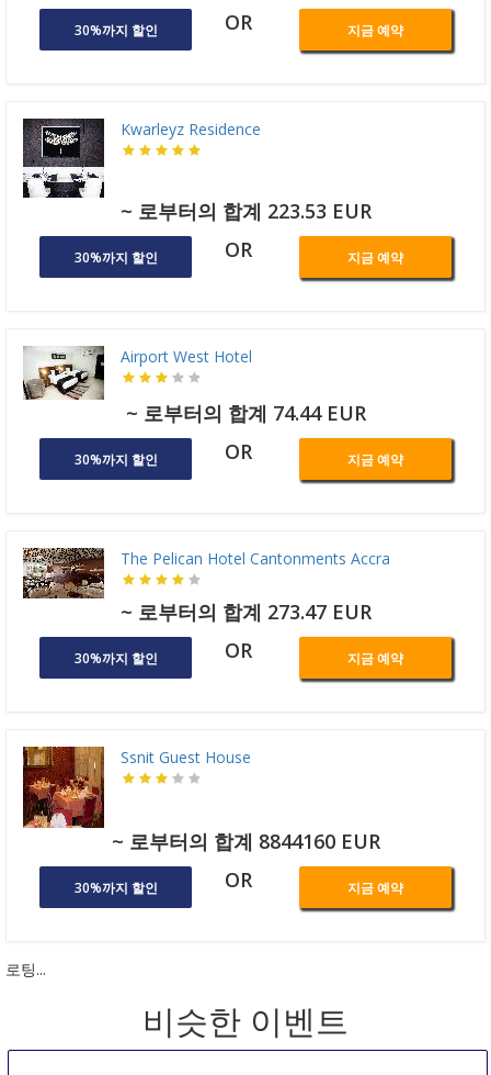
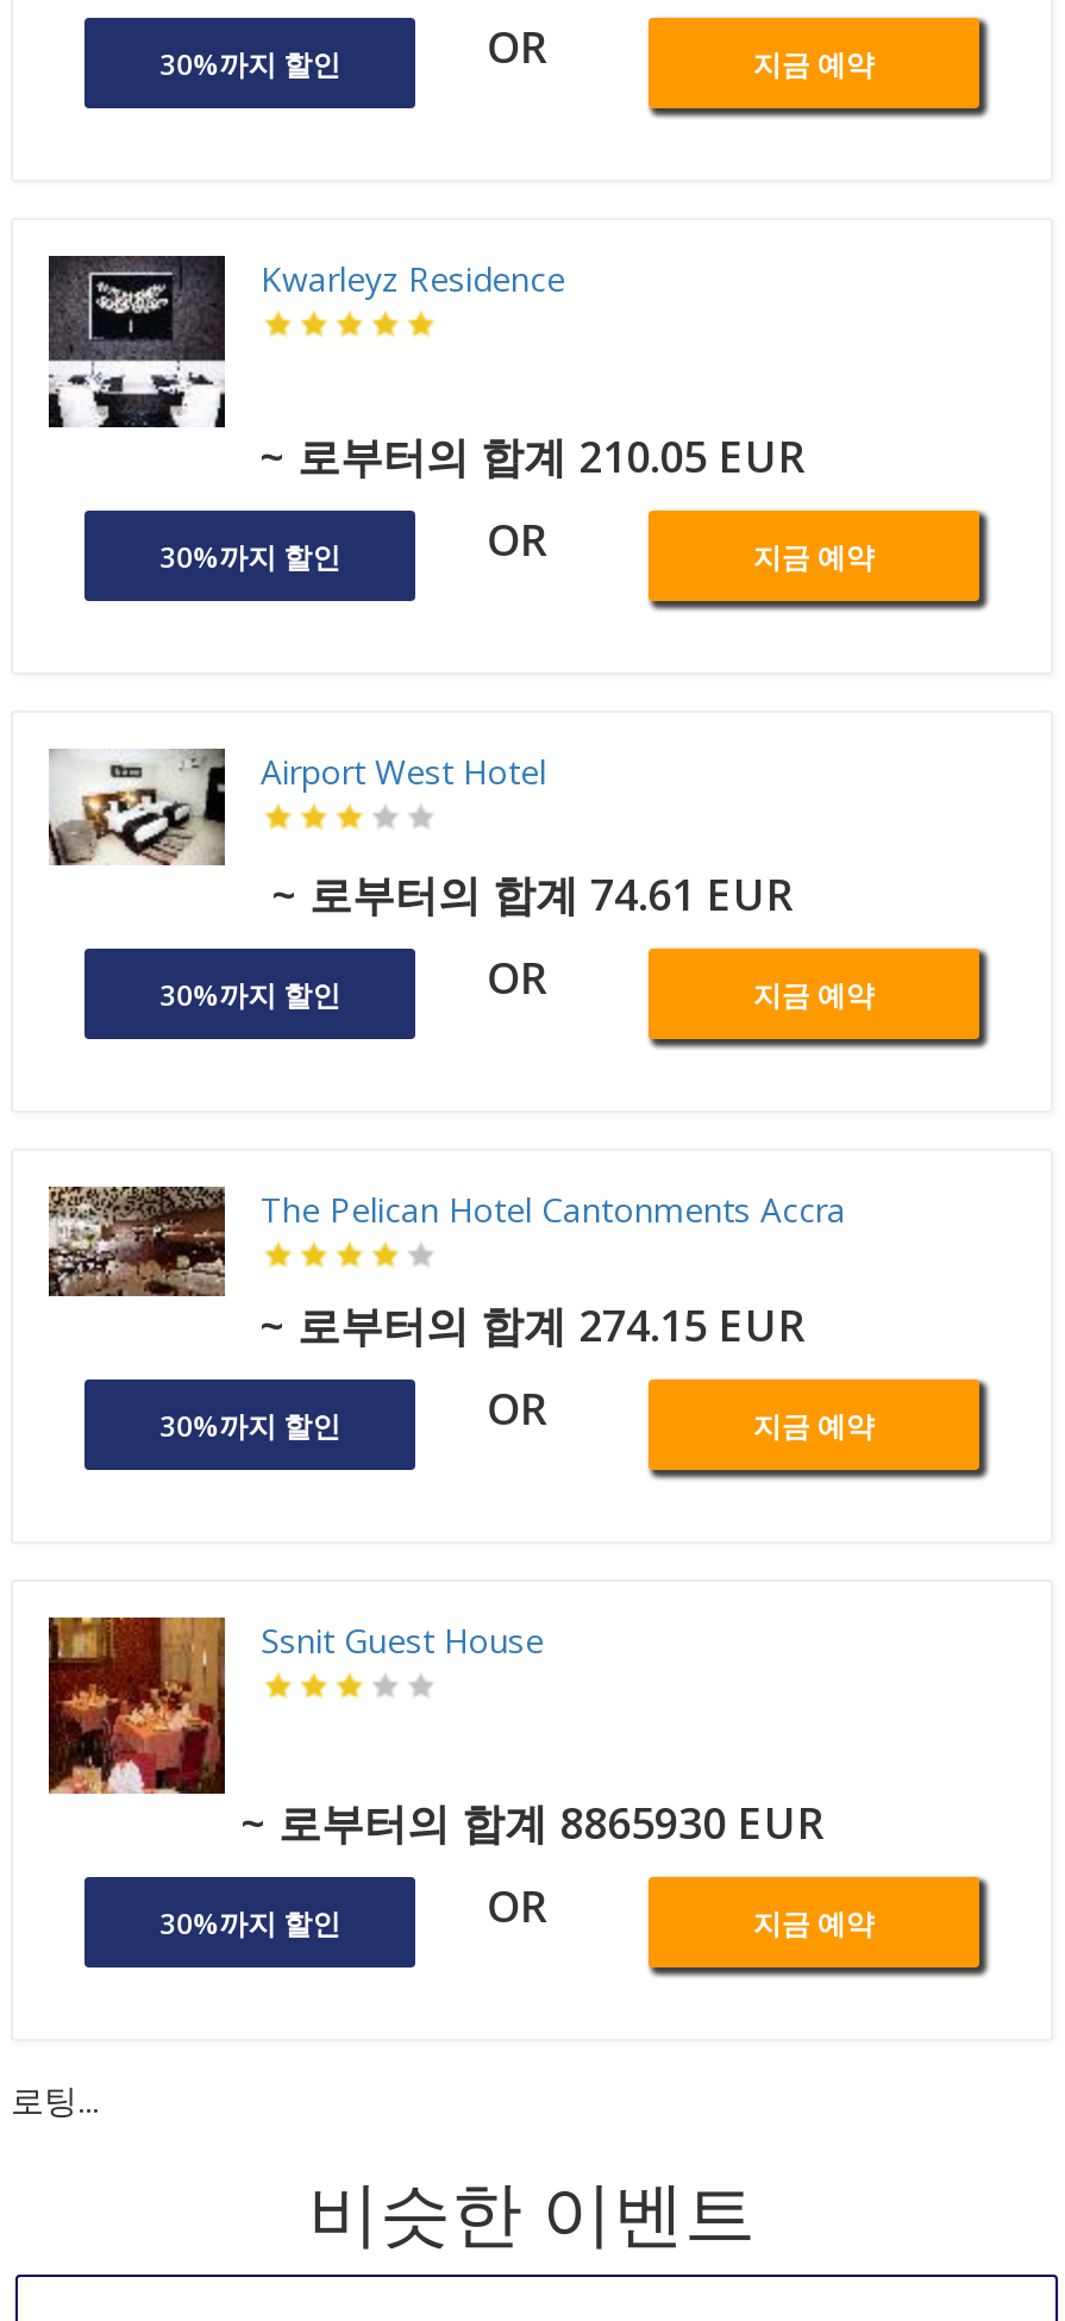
- ~ 로부터의 합계 223.53 EUR
+ ~ 로부터의 합계 210.05 EUR

- ~ 로부터의 합계 74.44 EUR
+ ~ 로부터의 합계 74.61 EUR

- ~ 로부터의 합계 273.47 EUR
+ ~ 로부터의 합계 274.15 EUR

- ~ 로부터의 합계 8844160 EUR
+ ~ 로부터의 합계 8865930 EUR
